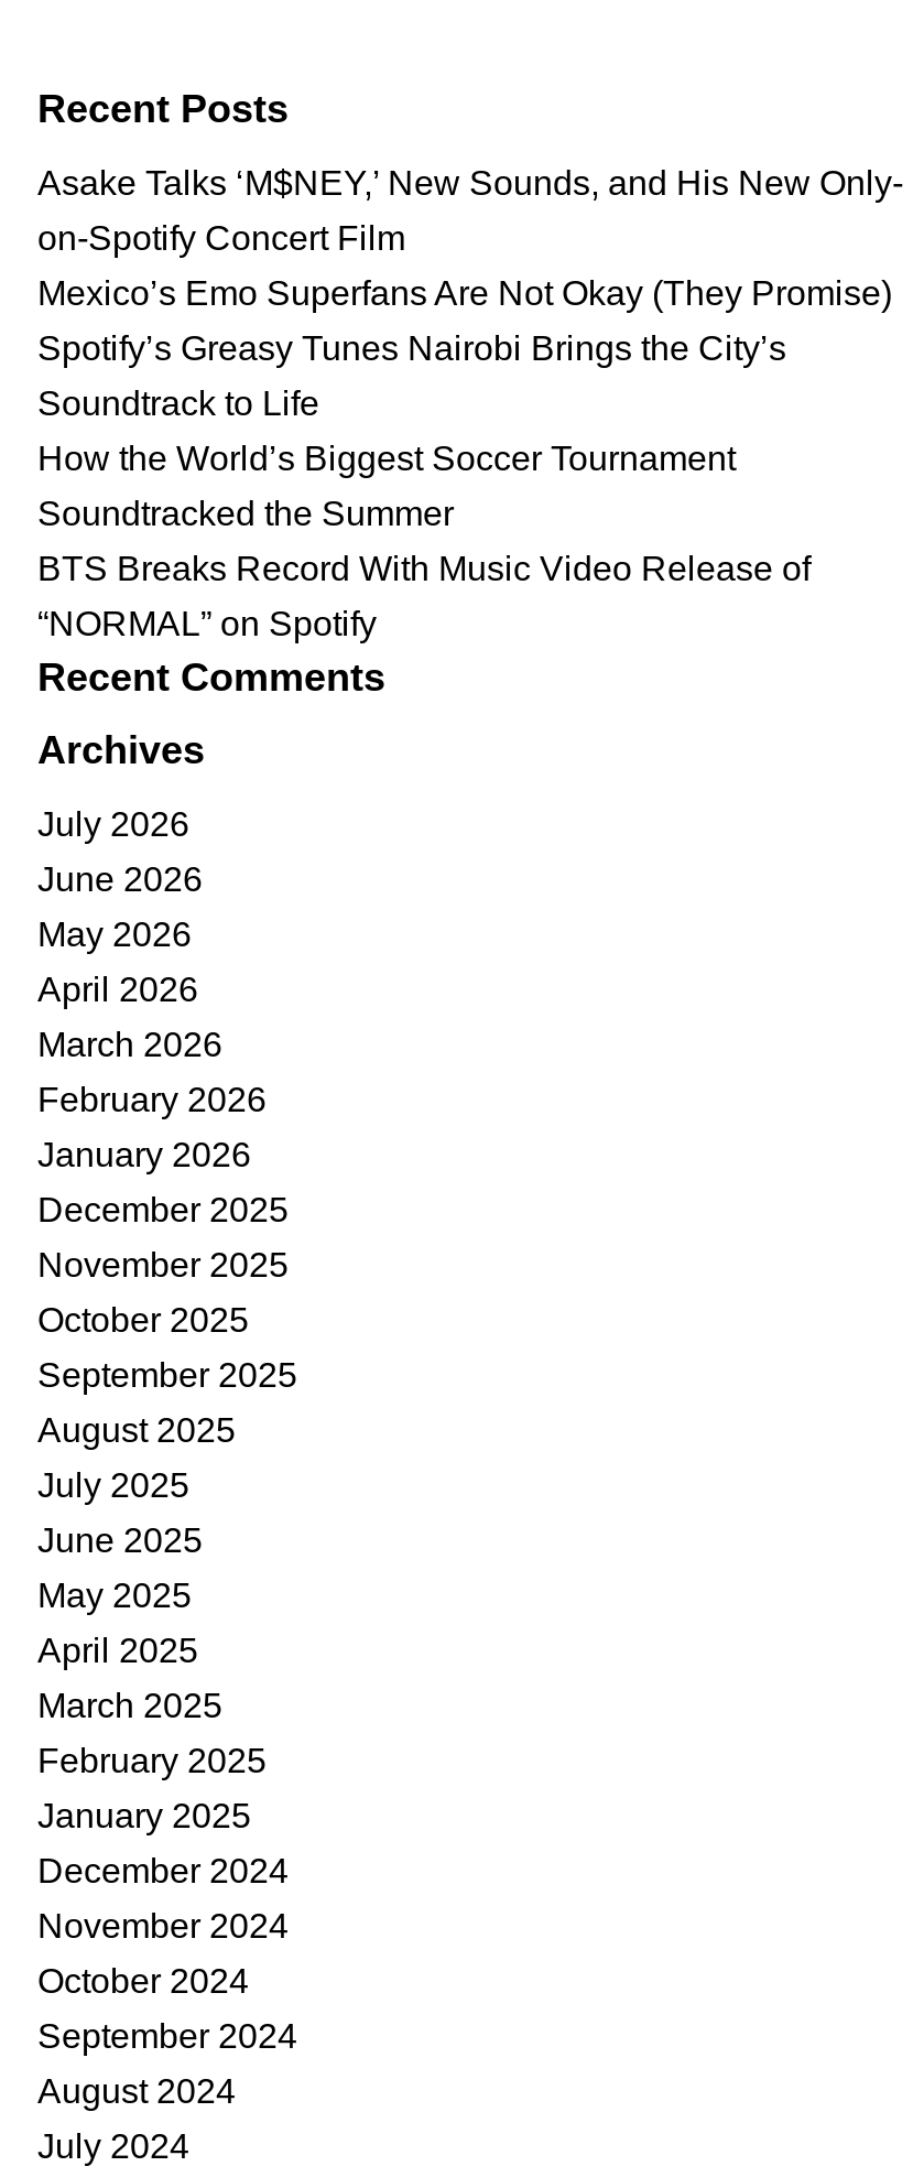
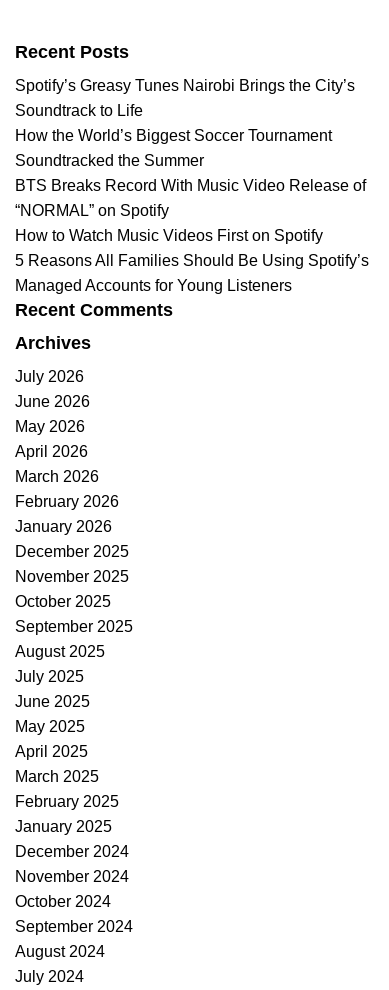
- Asake Talks ‘M$NEY,’ New Sounds, and His New Only-
- on-Spotify Concert Film
- Mexico’s Emo Superfans Are Not Okay (They Promise)

moved up: Spotify’s Greasy Tunes Nairobi Brings the City’s | Soundtrack to Life | How the World’s Biggest Soccer Tournament | Soundtracked the Summer | BTS Breaks Record With Music Video Release of | “NORMAL” on Spotify

+ How to Watch Music Videos First on Spotify
+ 5 Reasons All Families Should Be Using Spotify’s
+ Managed Accounts for Young Listeners
